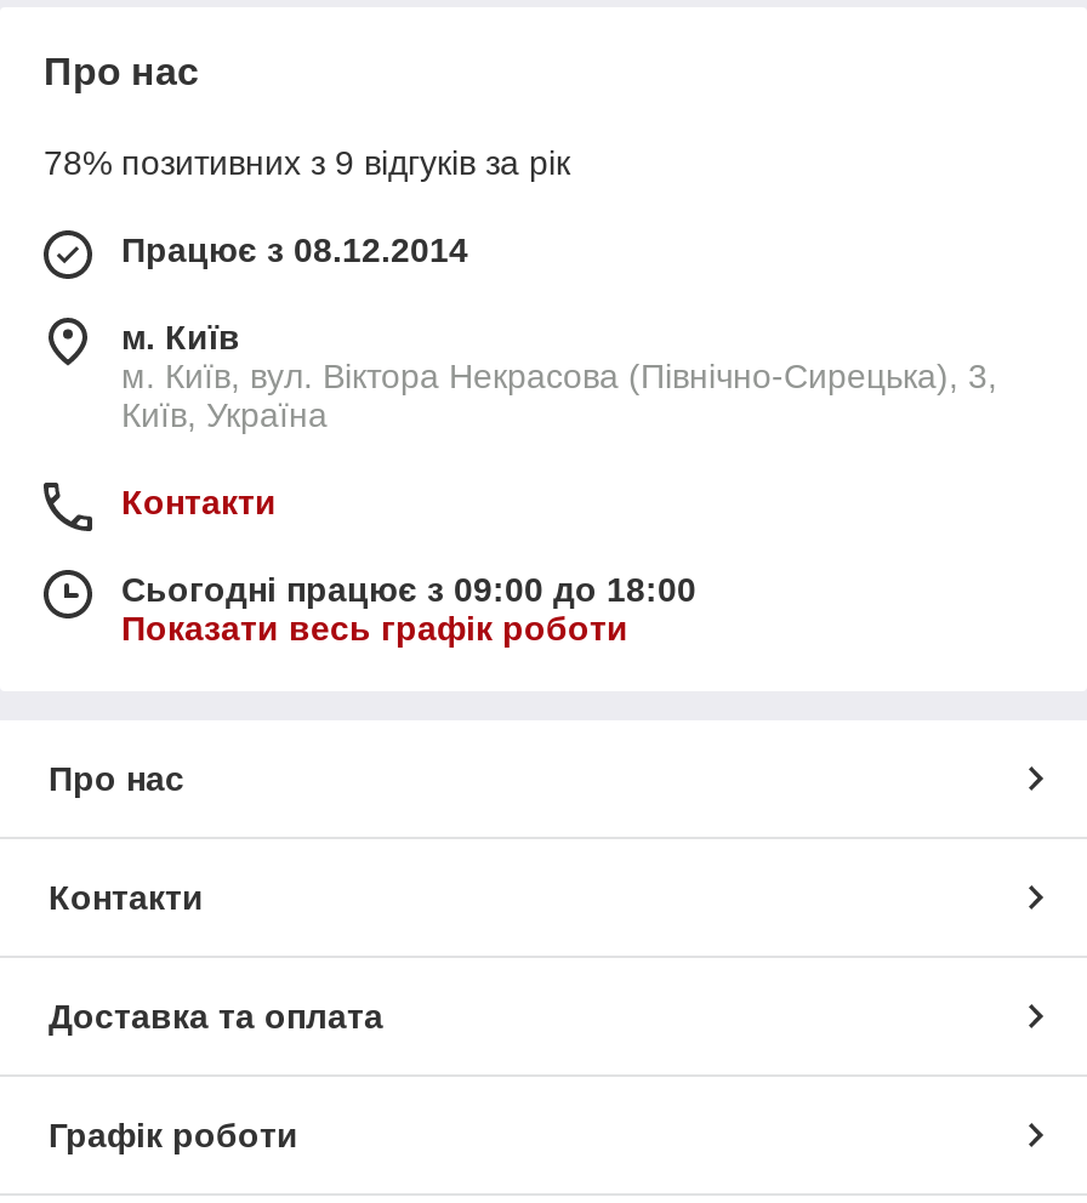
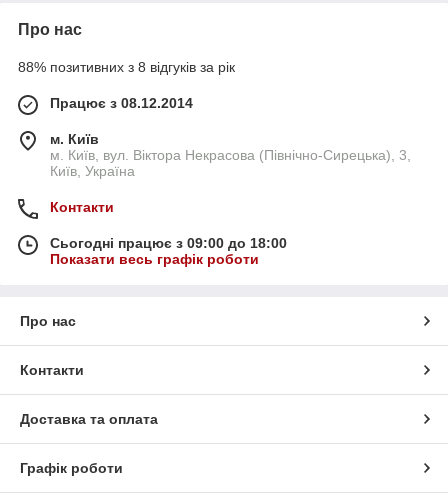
- 78% позитивних з 9 відгуків за рік
+ 88% позитивних з 8 відгуків за рік
